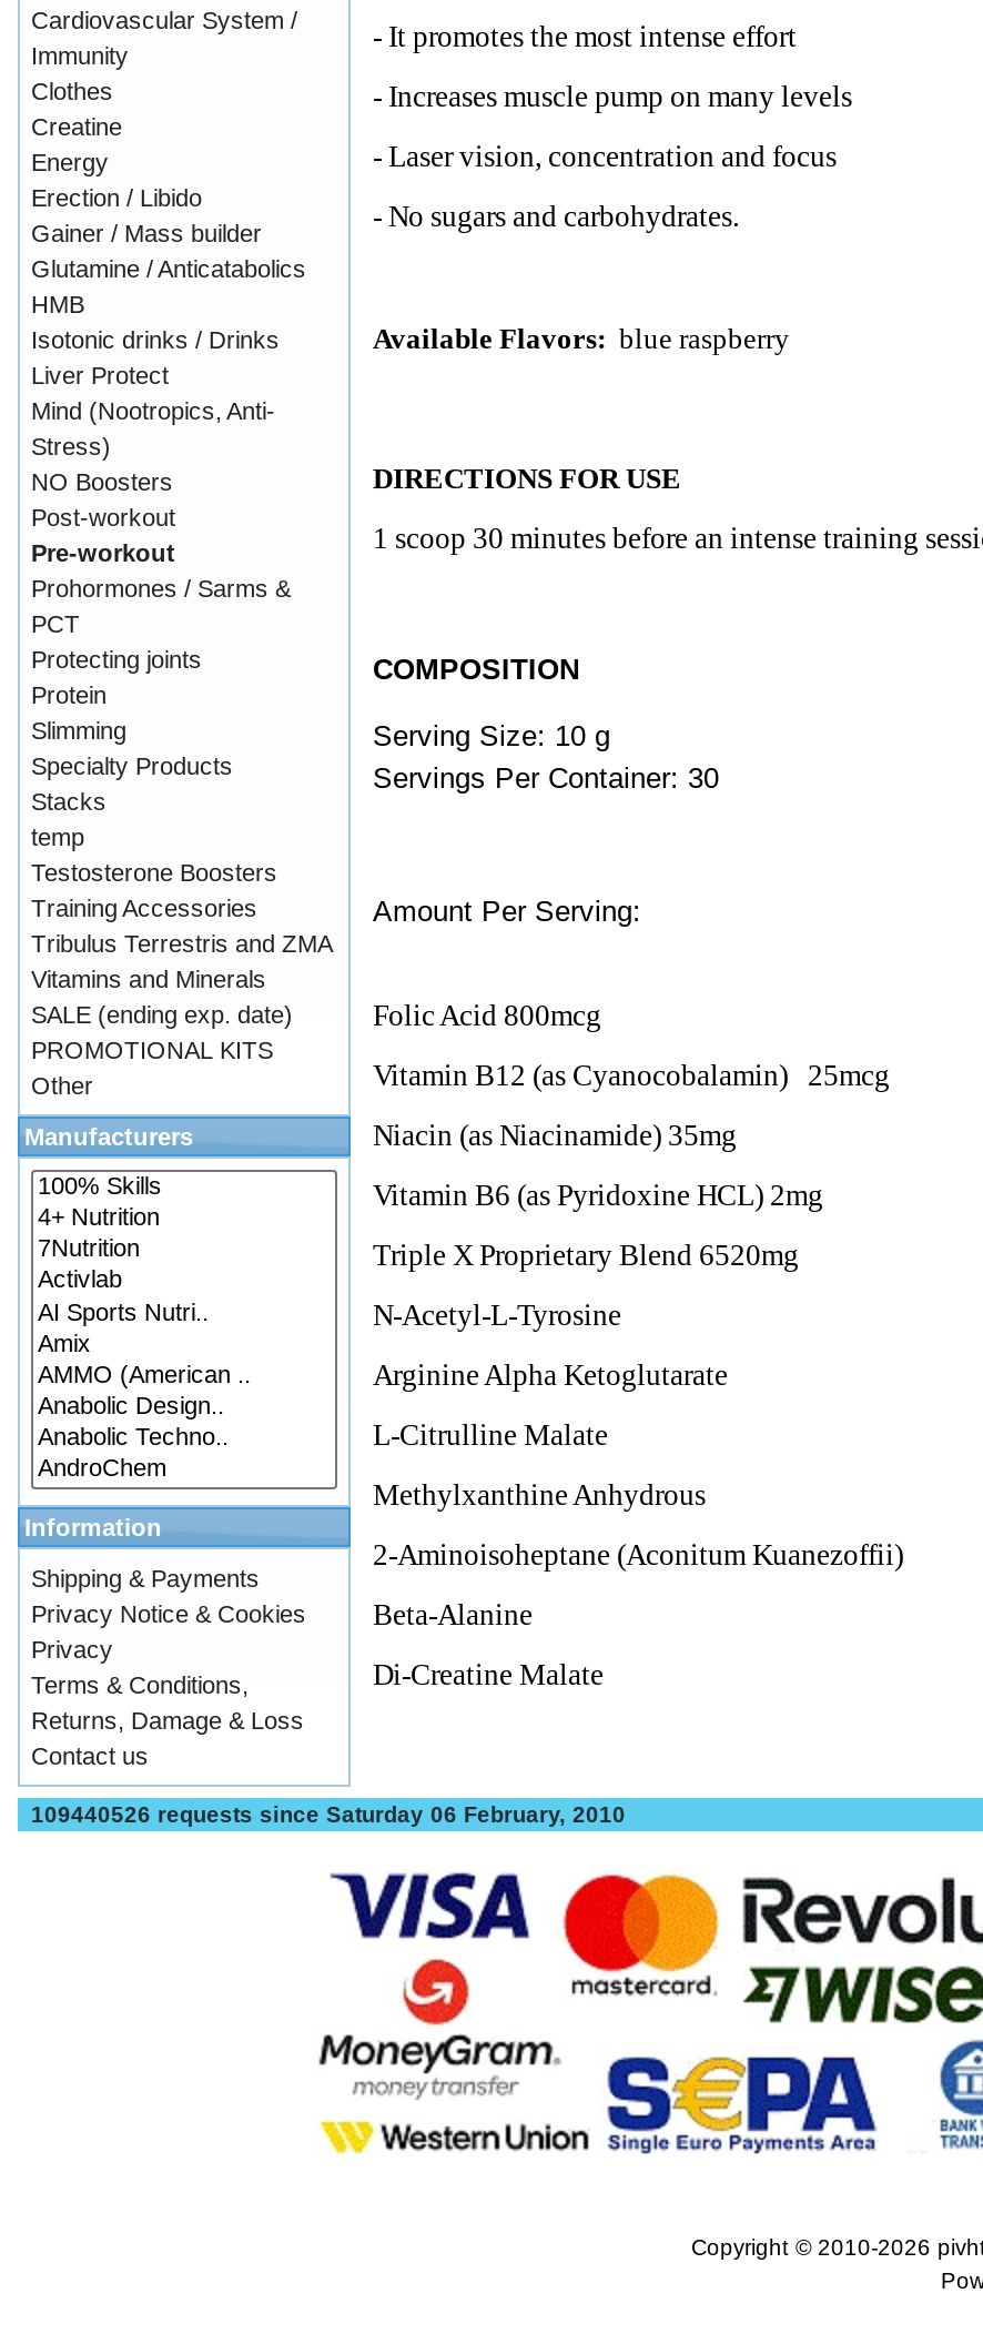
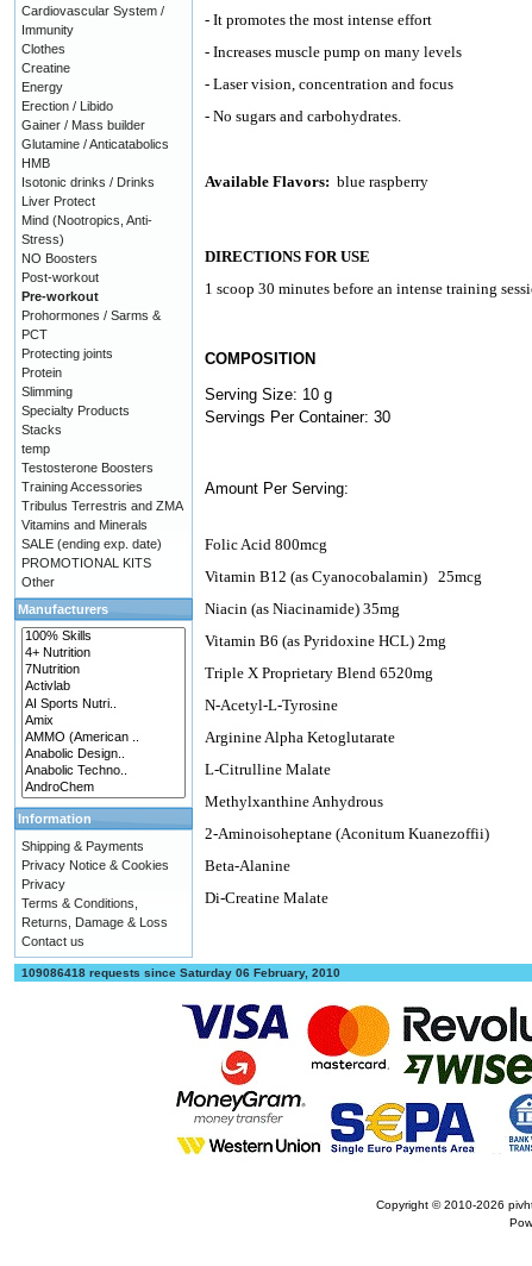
- 109440526 requests since Saturday 06 February, 2010
+ 109086418 requests since Saturday 06 February, 2010
